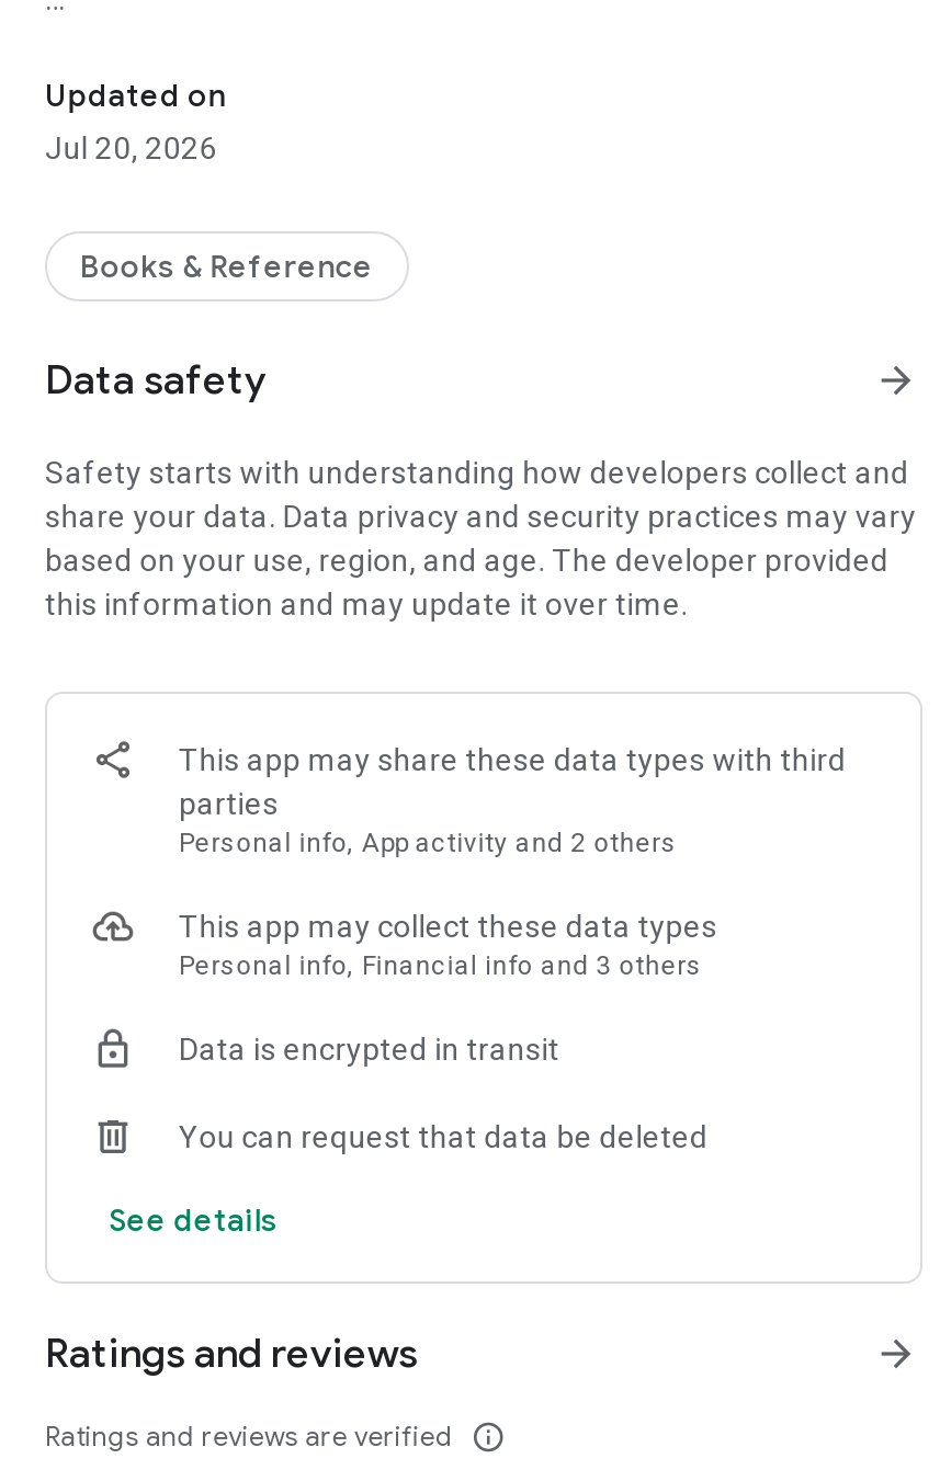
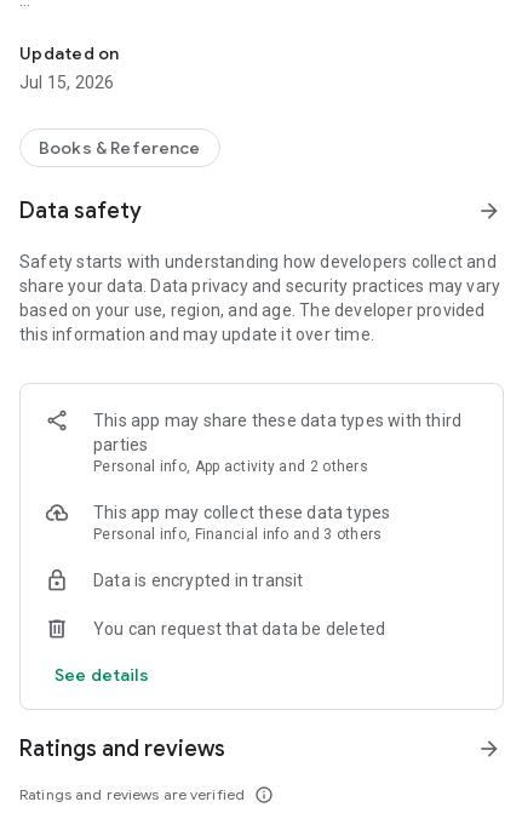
- Jul 20, 2026
+ Jul 15, 2026
